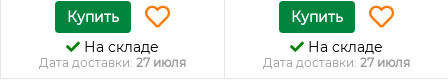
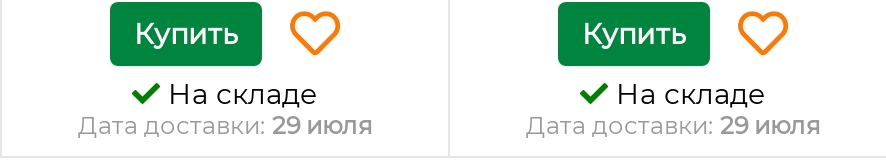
- Дата доставки: 27 июля
+ Дата доставки: 29 июля

- Дата доставки: 27 июля
+ Дата доставки: 29 июля
